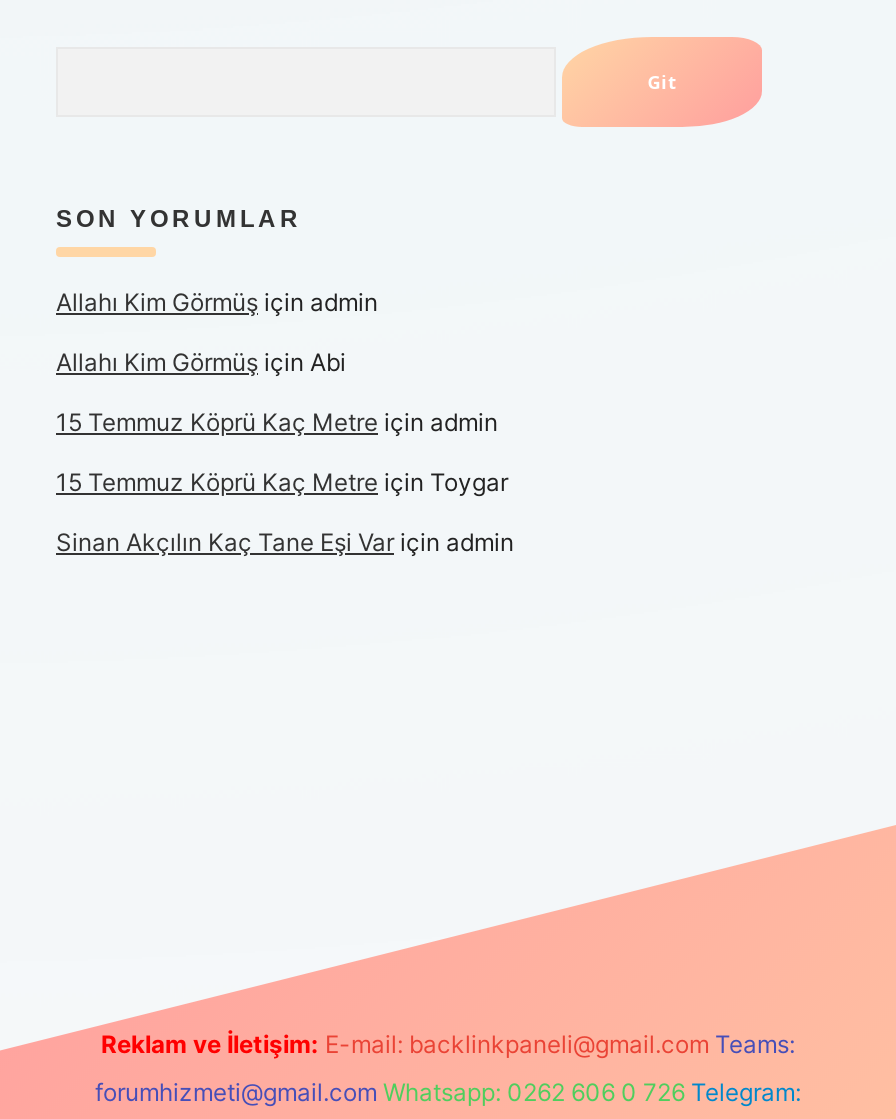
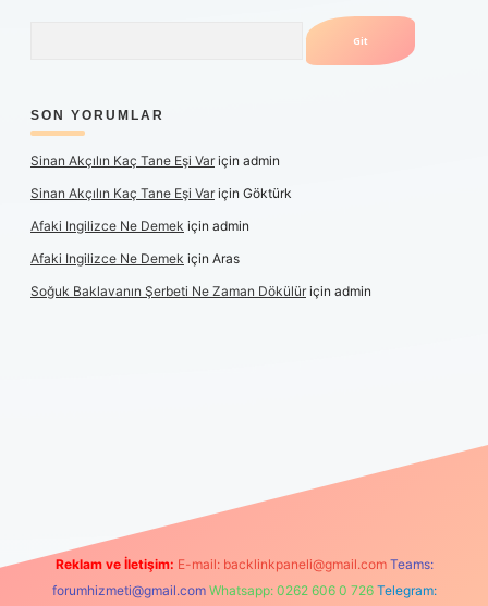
- Allahı Kim Görmüş için admin
- Allahı Kim Görmüş için Abi
- 15 Temmuz Köprü Kaç Metre için admin
- 15 Temmuz Köprü Kaç Metre için Toygar

moved up: Sinan Akçılın Kaç Tane Eşi Var için admin

+ Sinan Akçılın Kaç Tane Eşi Var için Göktürk
+ Afaki Ingilizce Ne Demek için admin
+ Afaki Ingilizce Ne Demek için Aras
+ Soğuk Baklavanın Şerbeti Ne Zaman Dökülür için admin
